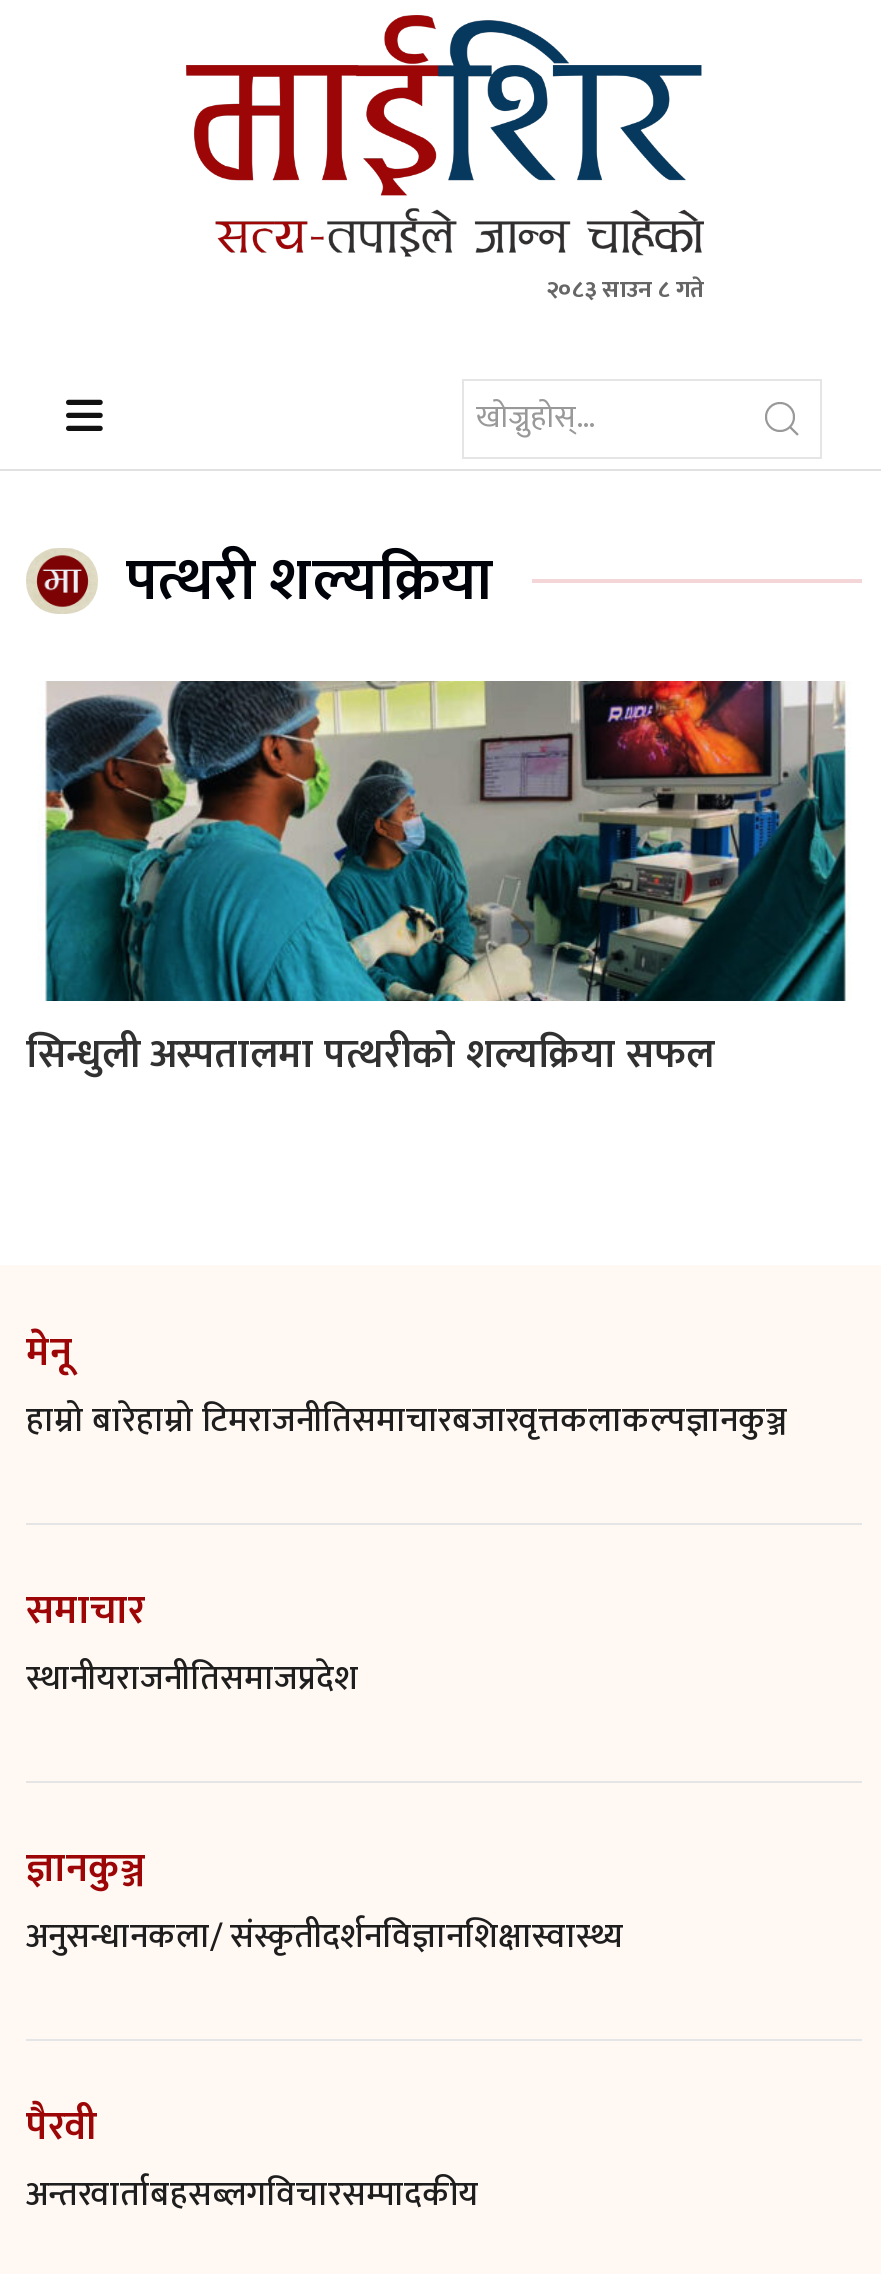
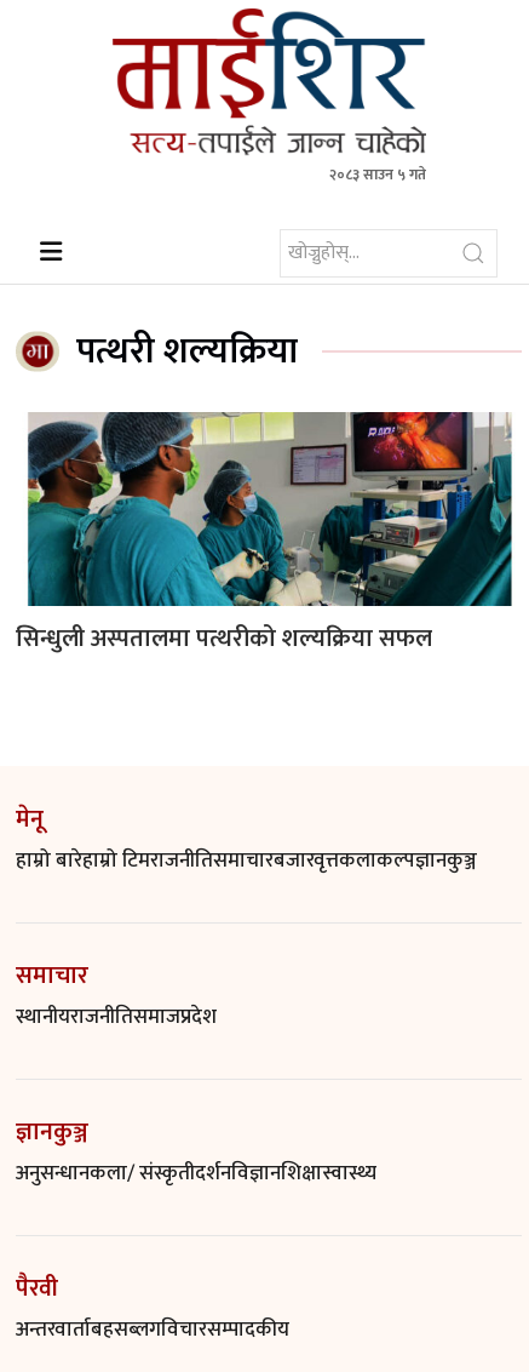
- २०८३ साउन ८ गते
+ २०८३ साउन ५ गते
